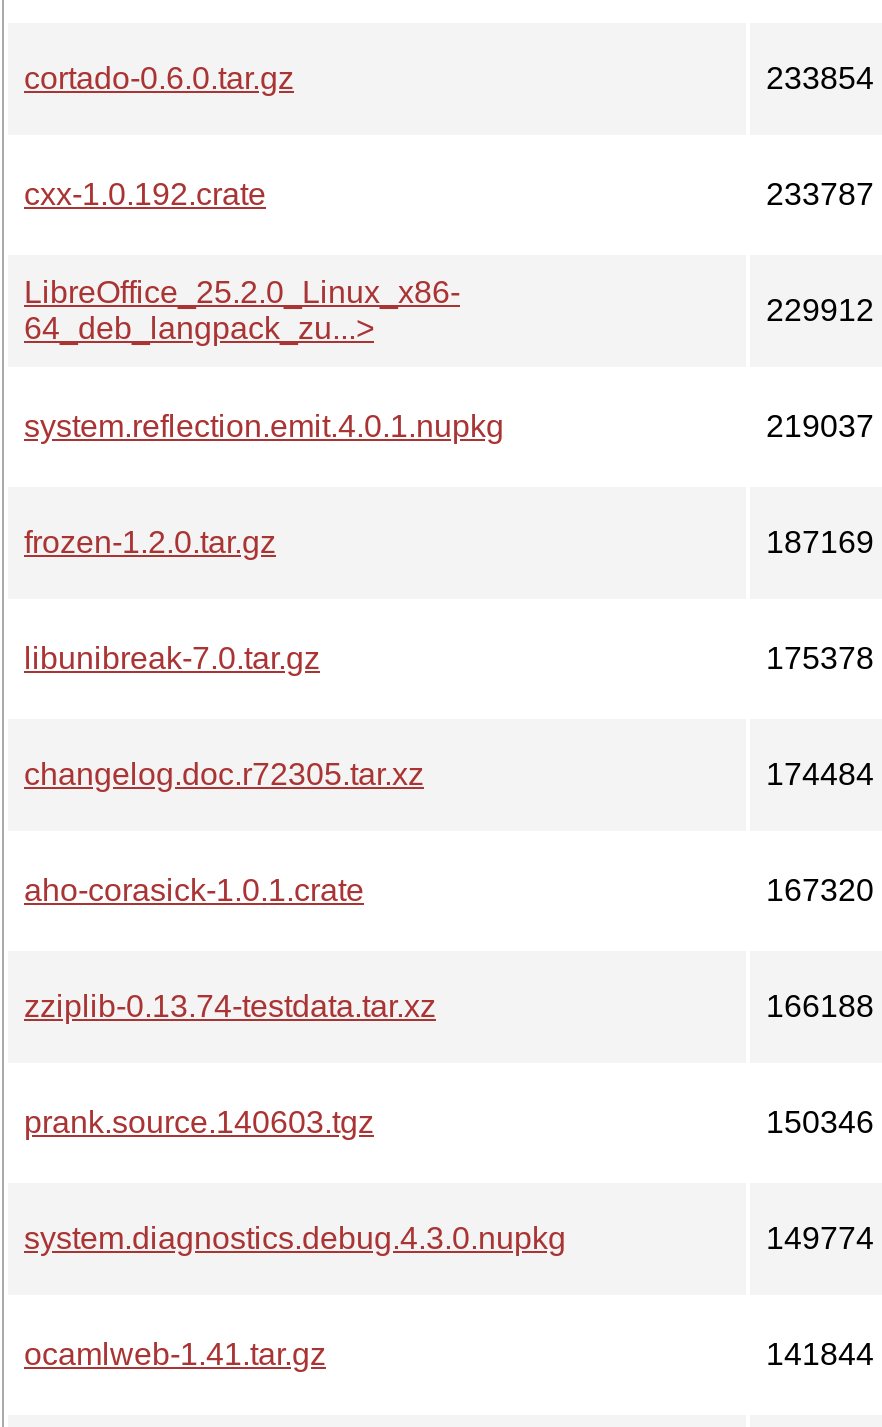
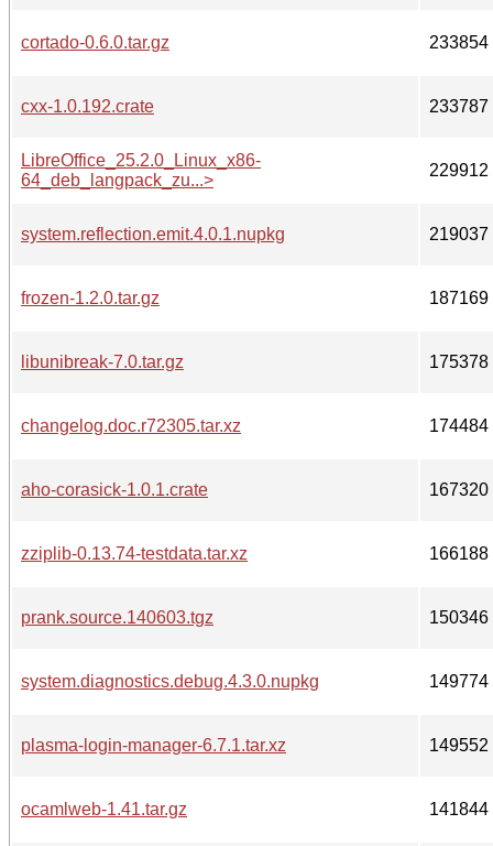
+ plasma-login-manager-6.7.1.tar.xz
+ 149552
